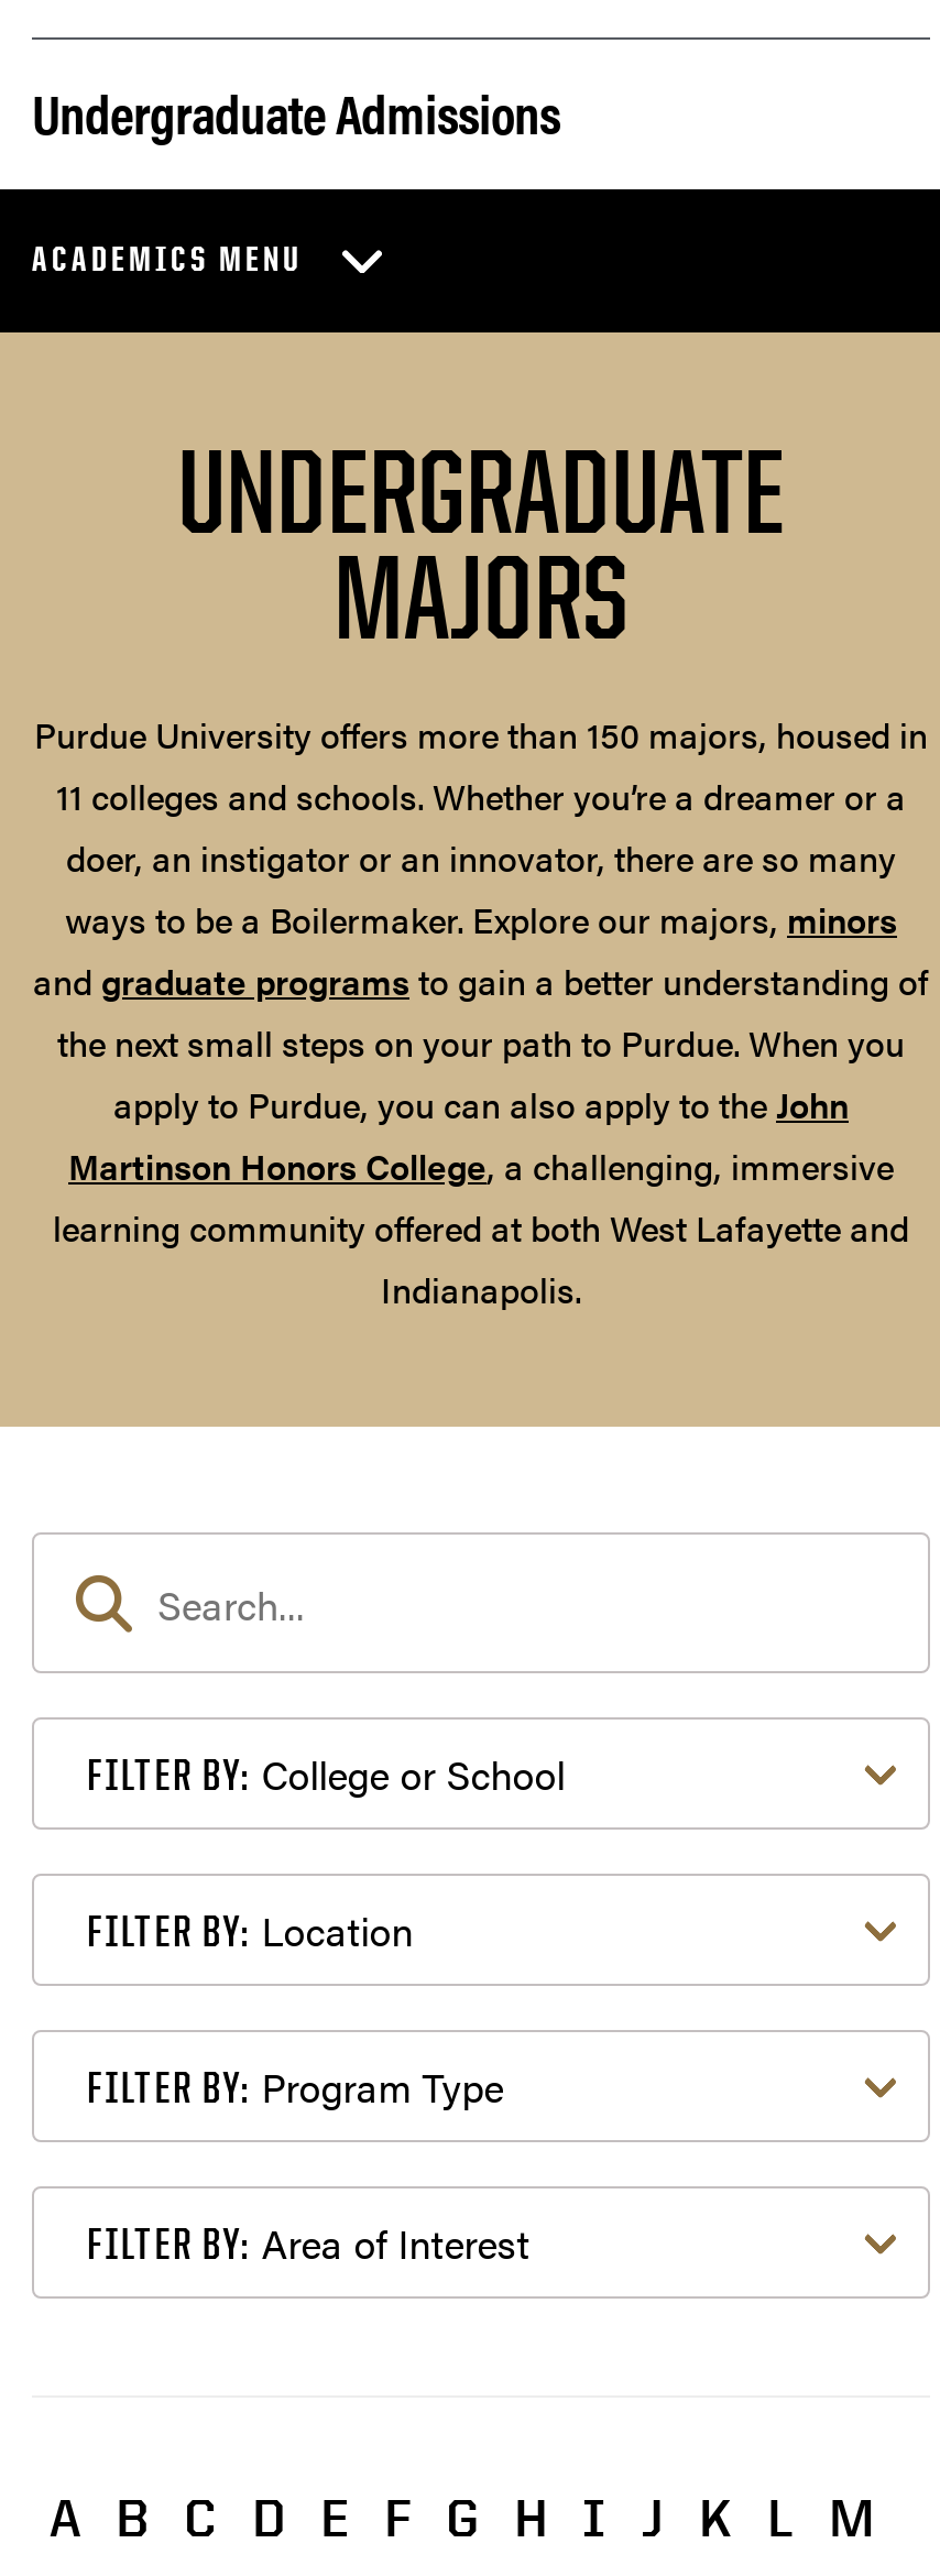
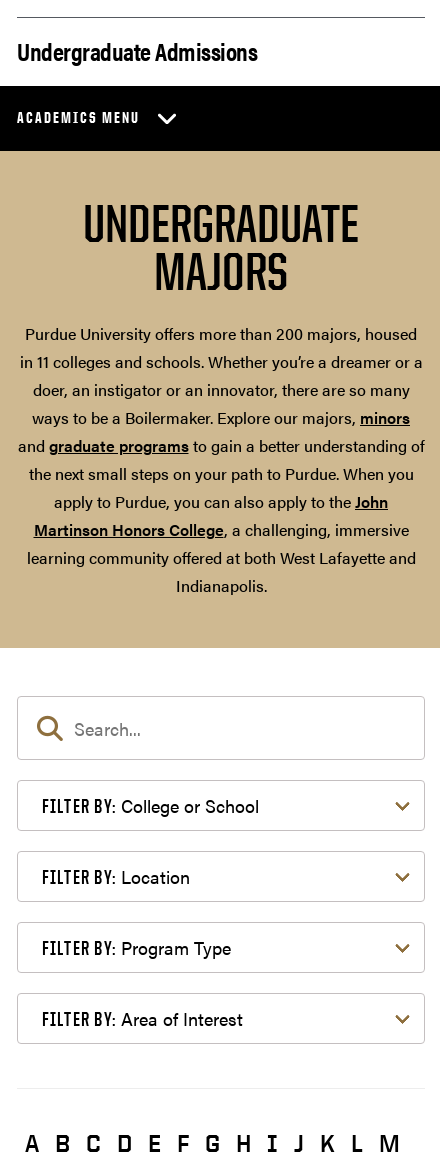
- Purdue University offers more than 150 majors, housed in
- 11 colleges and schools. Whether you’re a dreamer or a
+ Purdue University offers more than 200 majors, housed
+ in 11 colleges and schools. Whether you’re a dreamer or a
